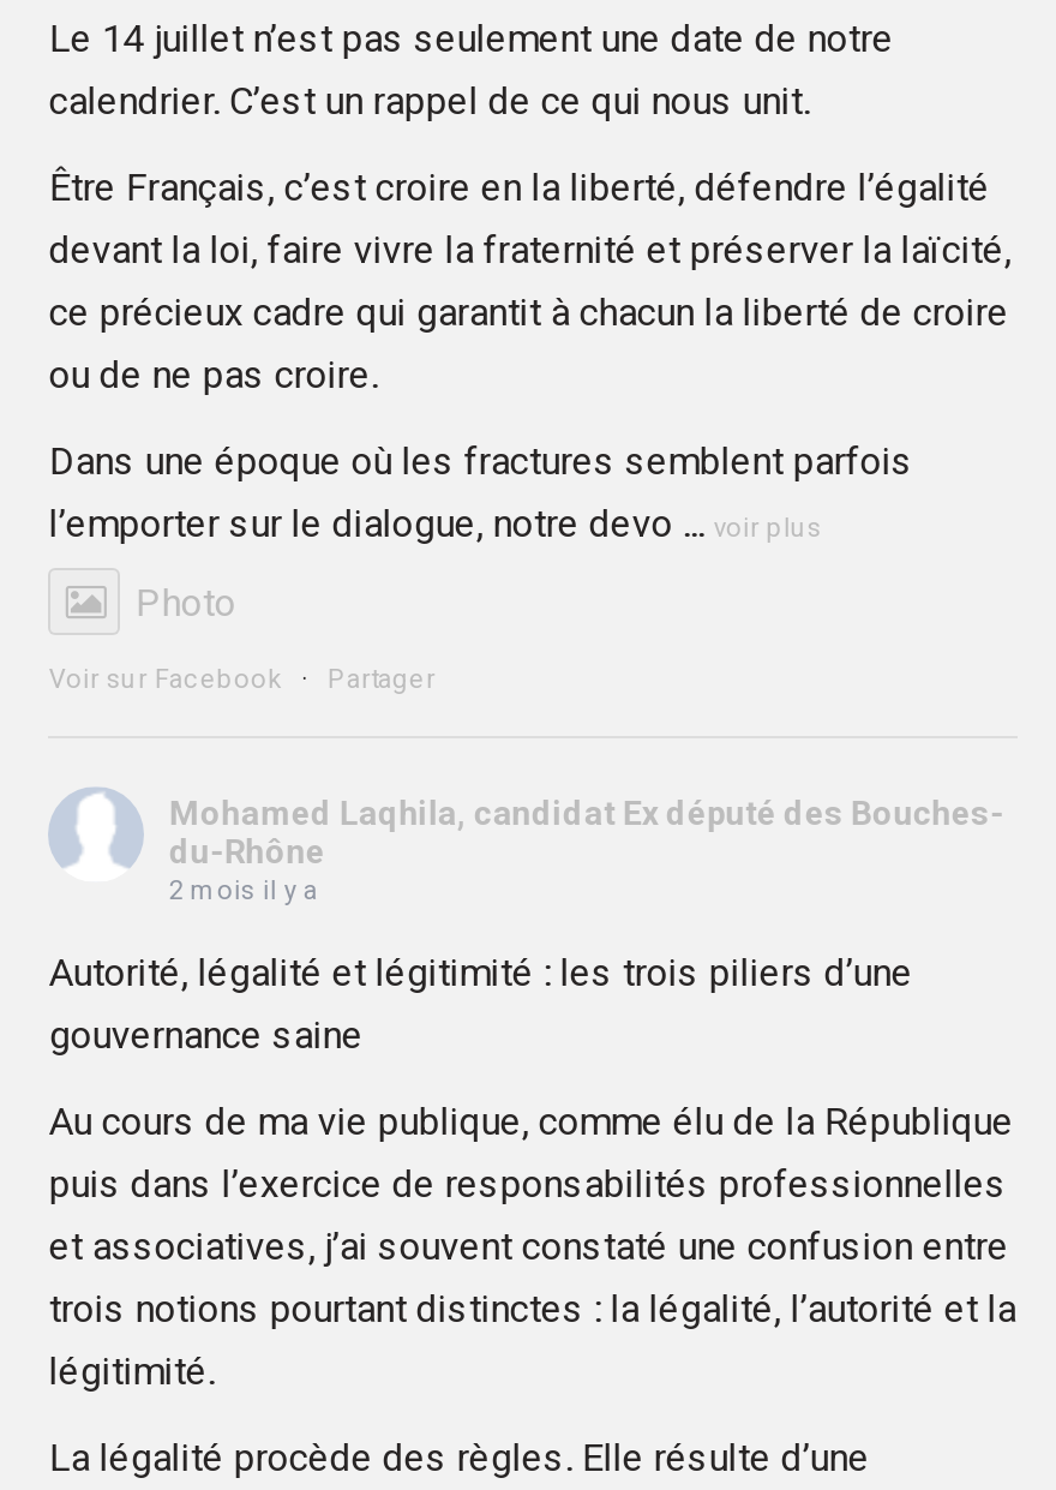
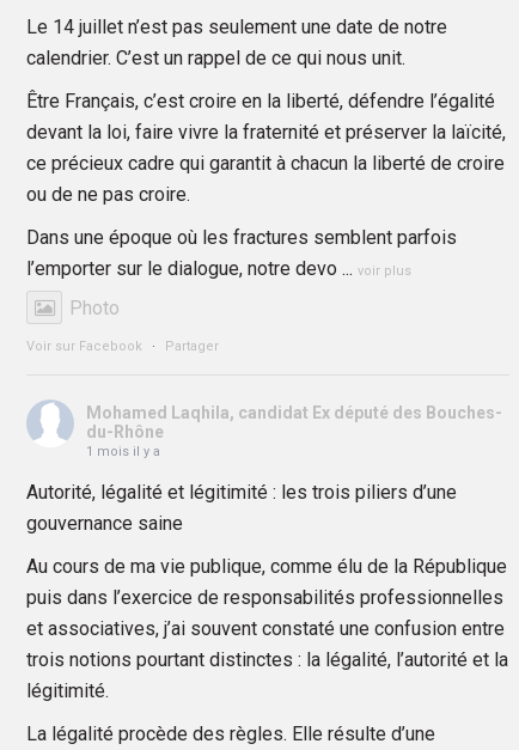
- 2 mois il y a
+ 1 mois il y a
